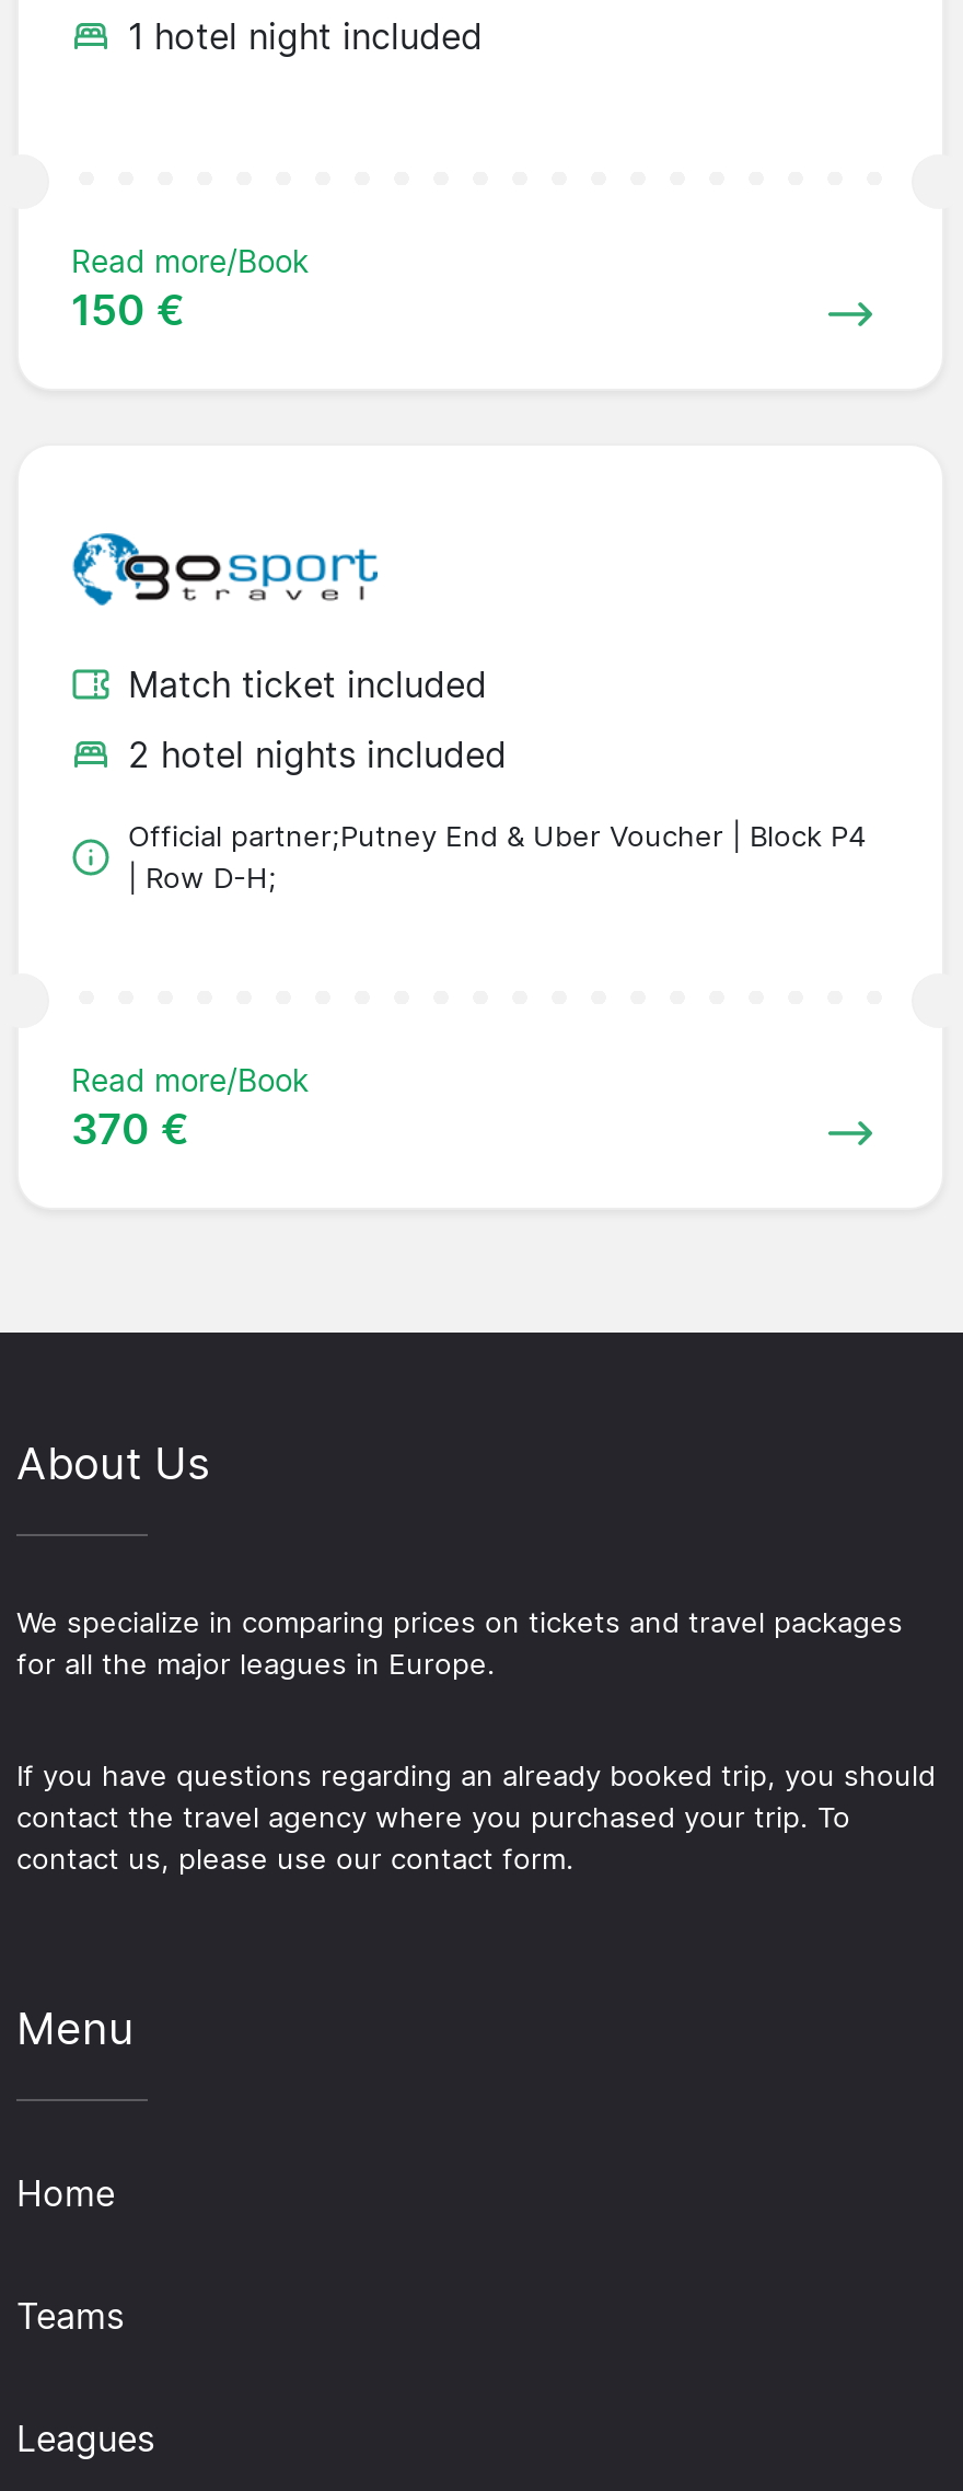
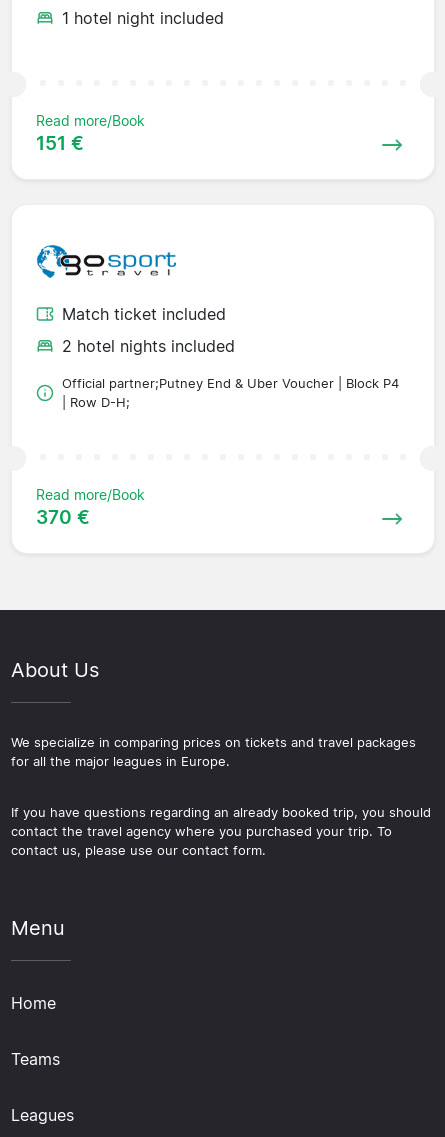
- 150 €
+ 151 €
